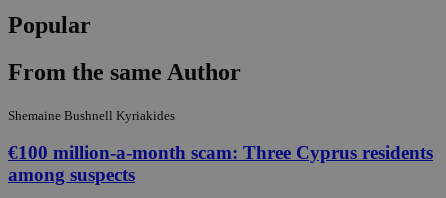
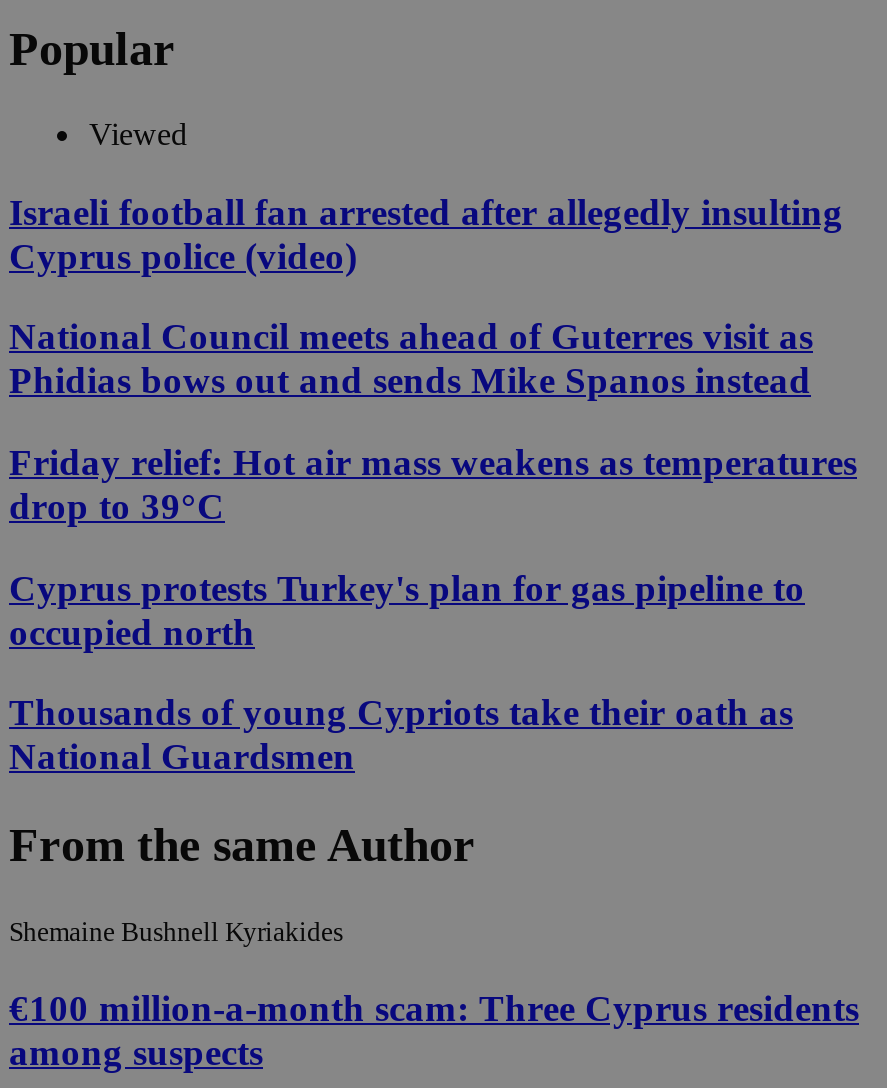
+ Viewed
+ Israeli football fan arrested after allegedly insulting
+ Cyprus police (video)
+ National Council meets ahead of Guterres visit as
+ Phidias bows out and sends Mike Spanos instead
+ Friday relief: Hot air mass weakens as temperatures
+ drop to 39°C
+ Cyprus protests Turkey's plan for gas pipeline to
+ occupied north
+ Thousands of young Cypriots take their oath as
+ National Guardsmen
